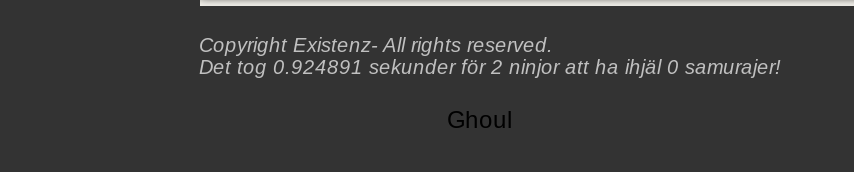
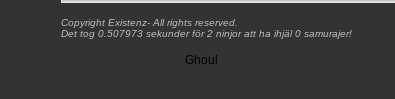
- Det tog 0.924891 sekunder för 2 ninjor att ha ihjäl 0 samurajer!
+ Det tog 0.507973 sekunder för 2 ninjor att ha ihjäl 0 samurajer!
